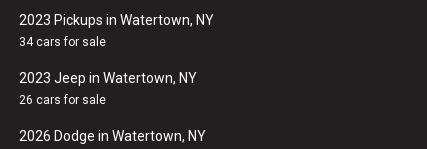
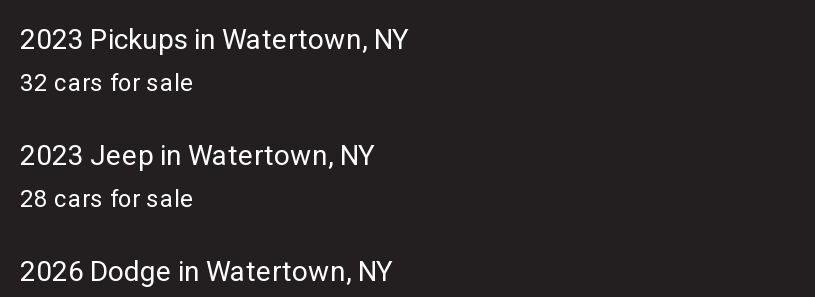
- 34 cars for sale
+ 32 cars for sale

- 26 cars for sale
+ 28 cars for sale
